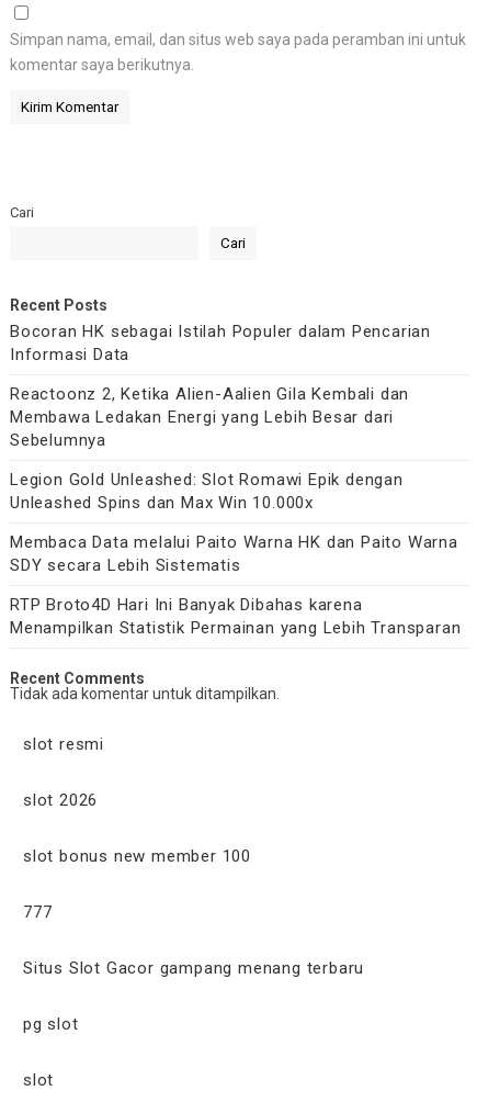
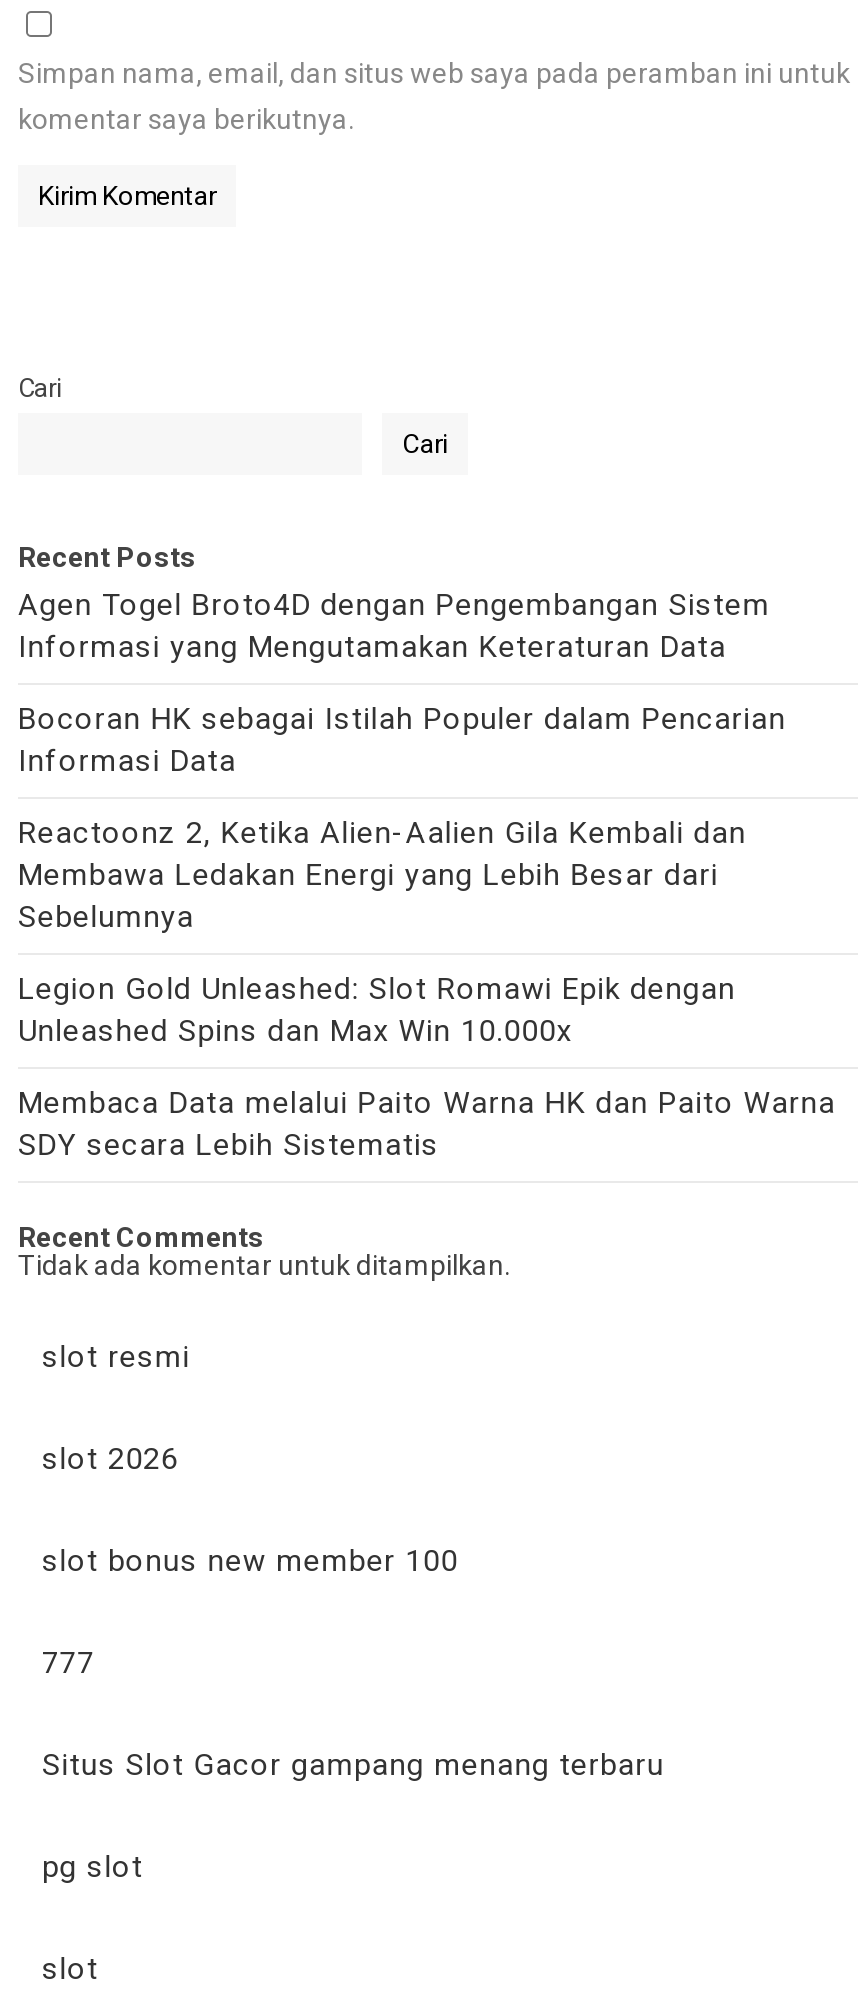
+ Agen Togel Broto4D dengan Pengembangan Sistem
+ Informasi yang Mengutamakan Keteraturan Data

moved down: Bocoran HK sebagai Istilah Populer dalam Pencarian | Informasi Data | Reactoonz 2, Ketika Alien-Aalien Gila Kembali dan | ... | Membaca Data melalui Paito Warna HK dan Paito Warna | SDY secara Lebih Sistematis

- RTP Broto4D Hari Ini Banyak Dibahas karena
- Menampilkan Statistik Permainan yang Lebih Transparan
